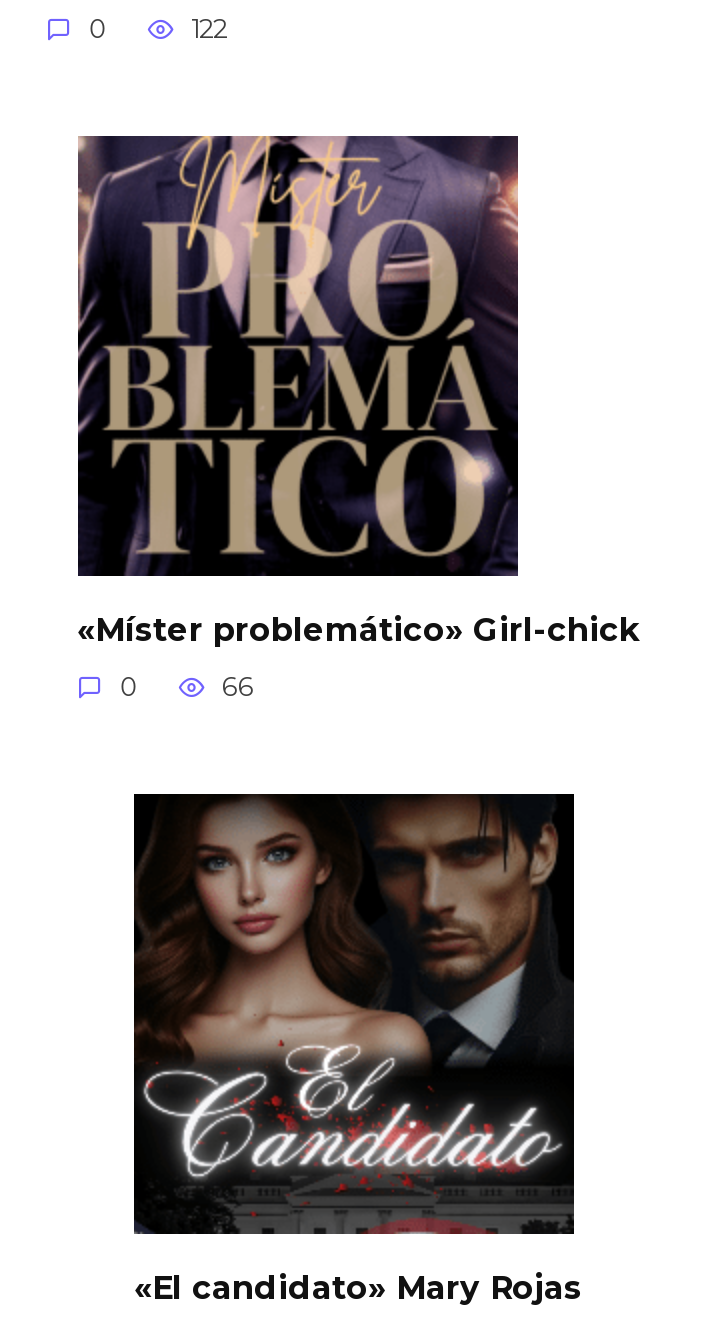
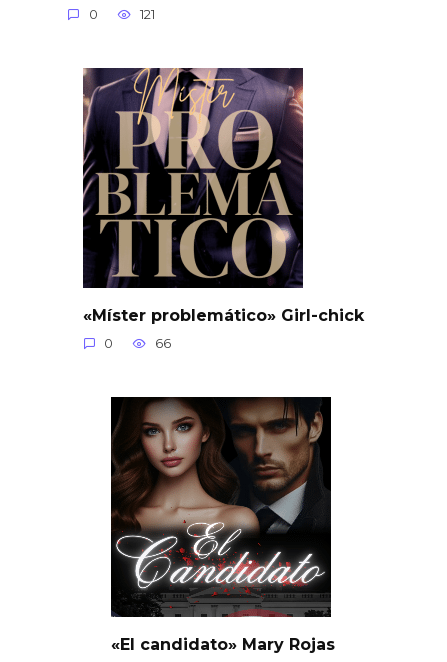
- 122
+ 121
